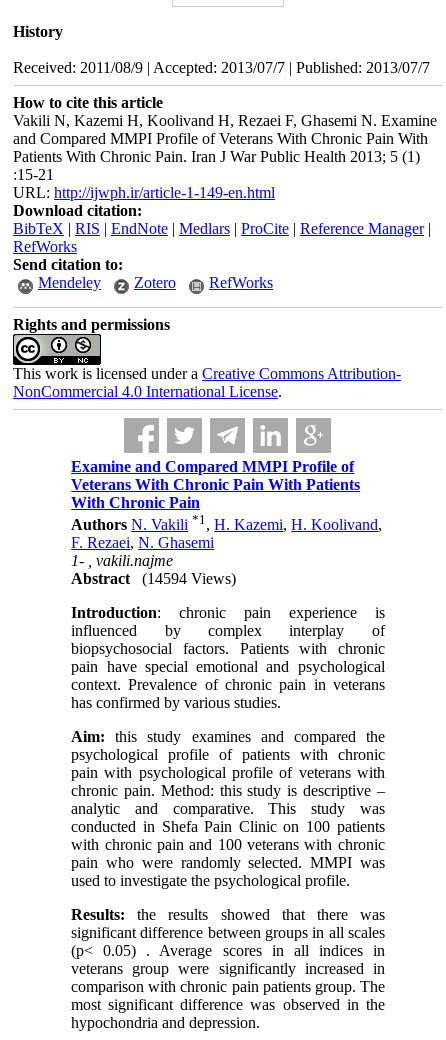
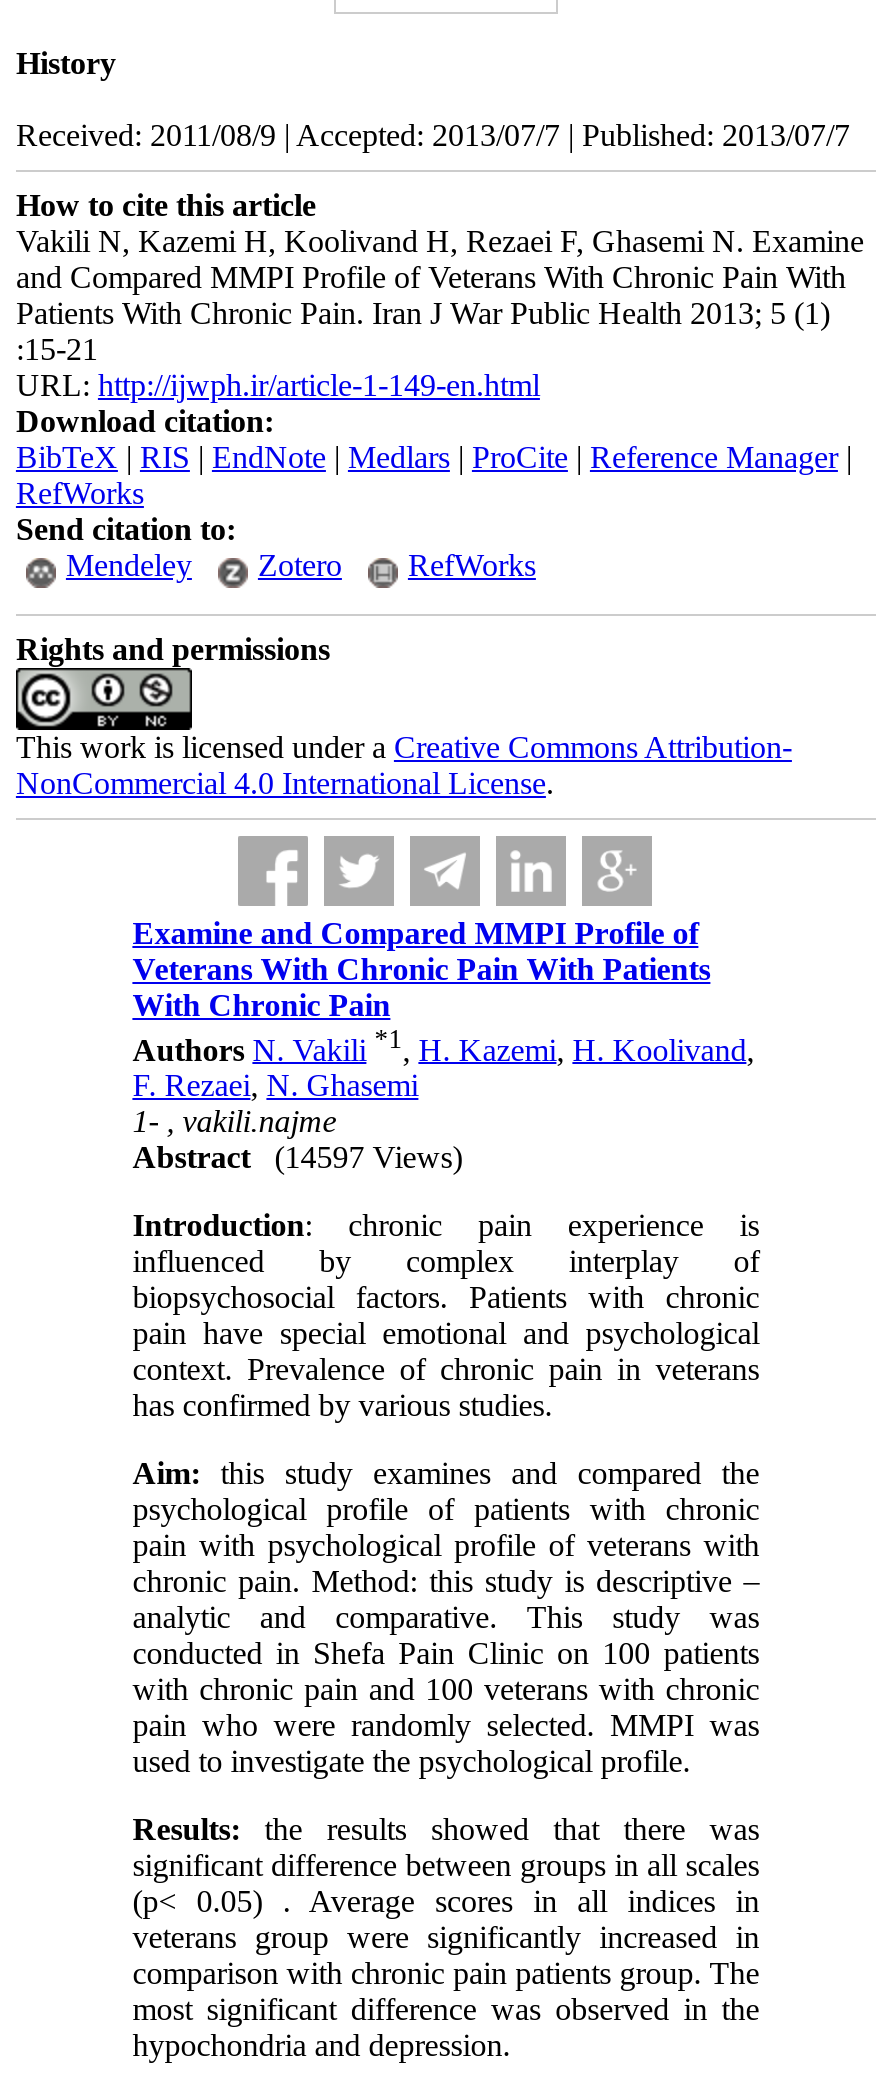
- Abstract (14594 Views)
+ Abstract (14597 Views)
